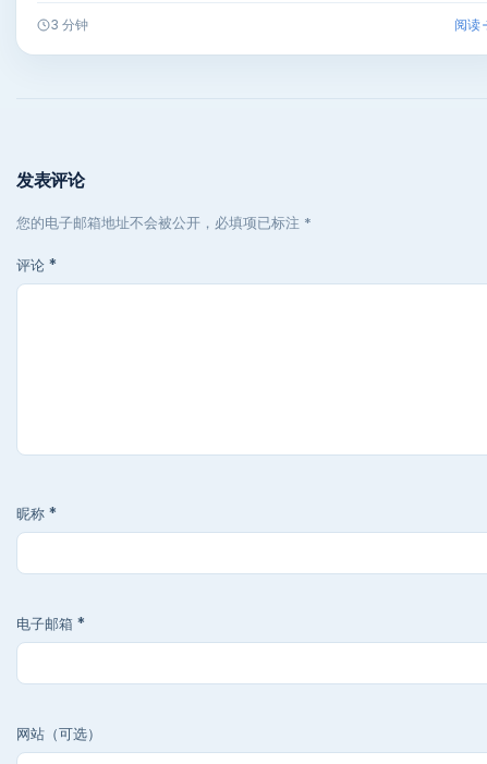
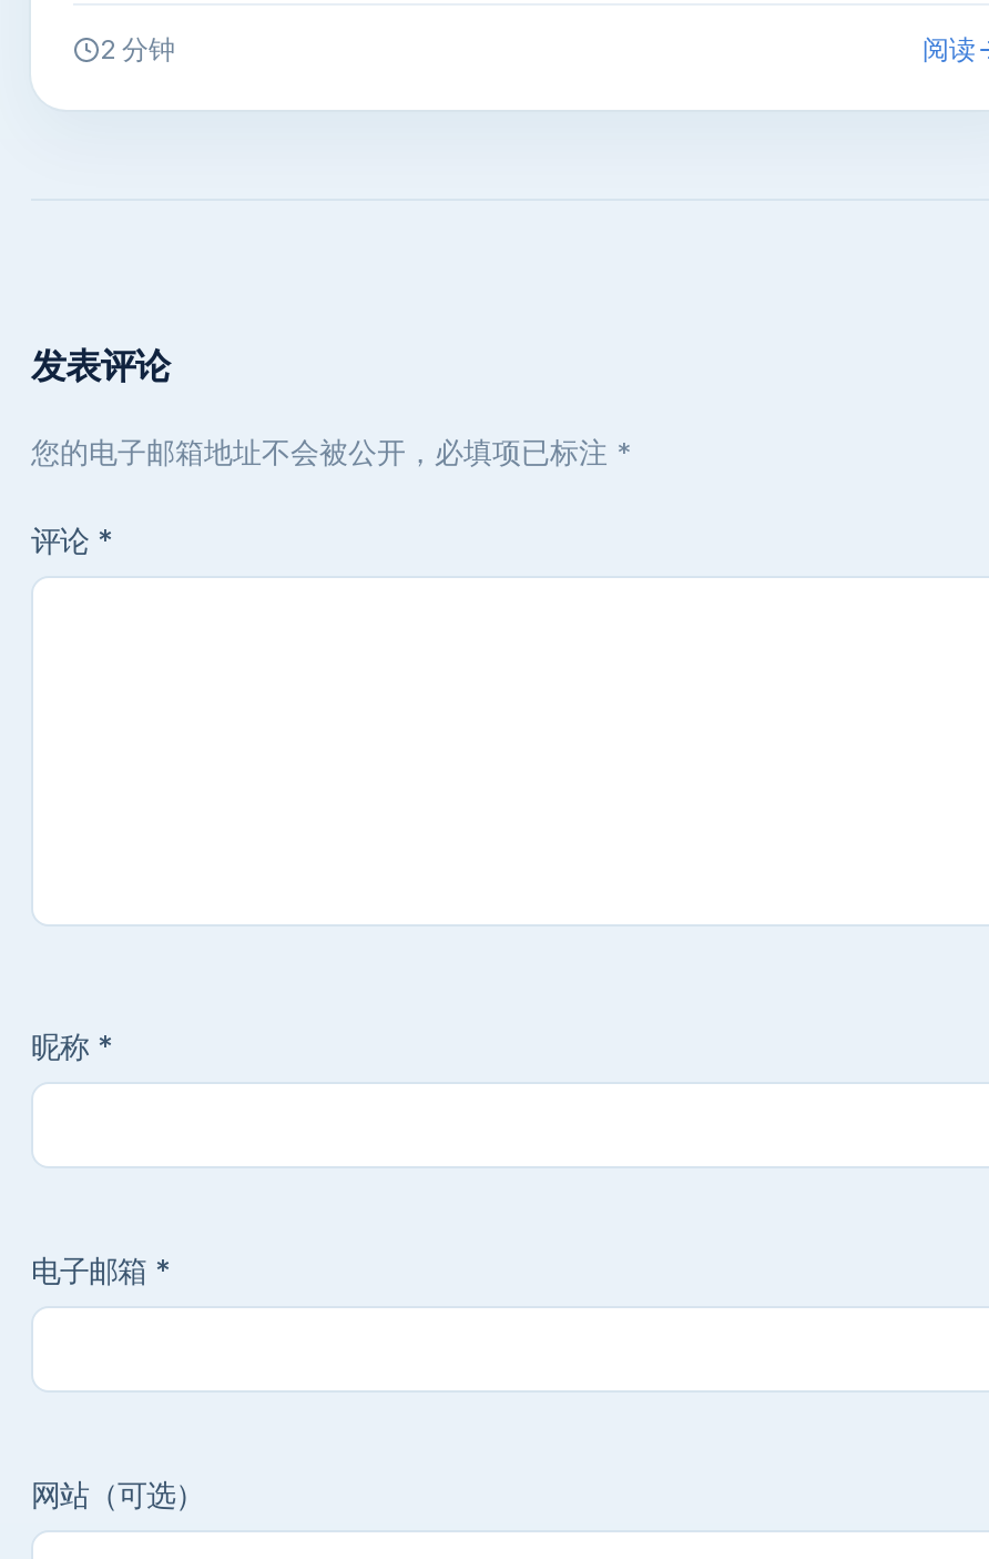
- 3 分钟
+ 2 分钟
